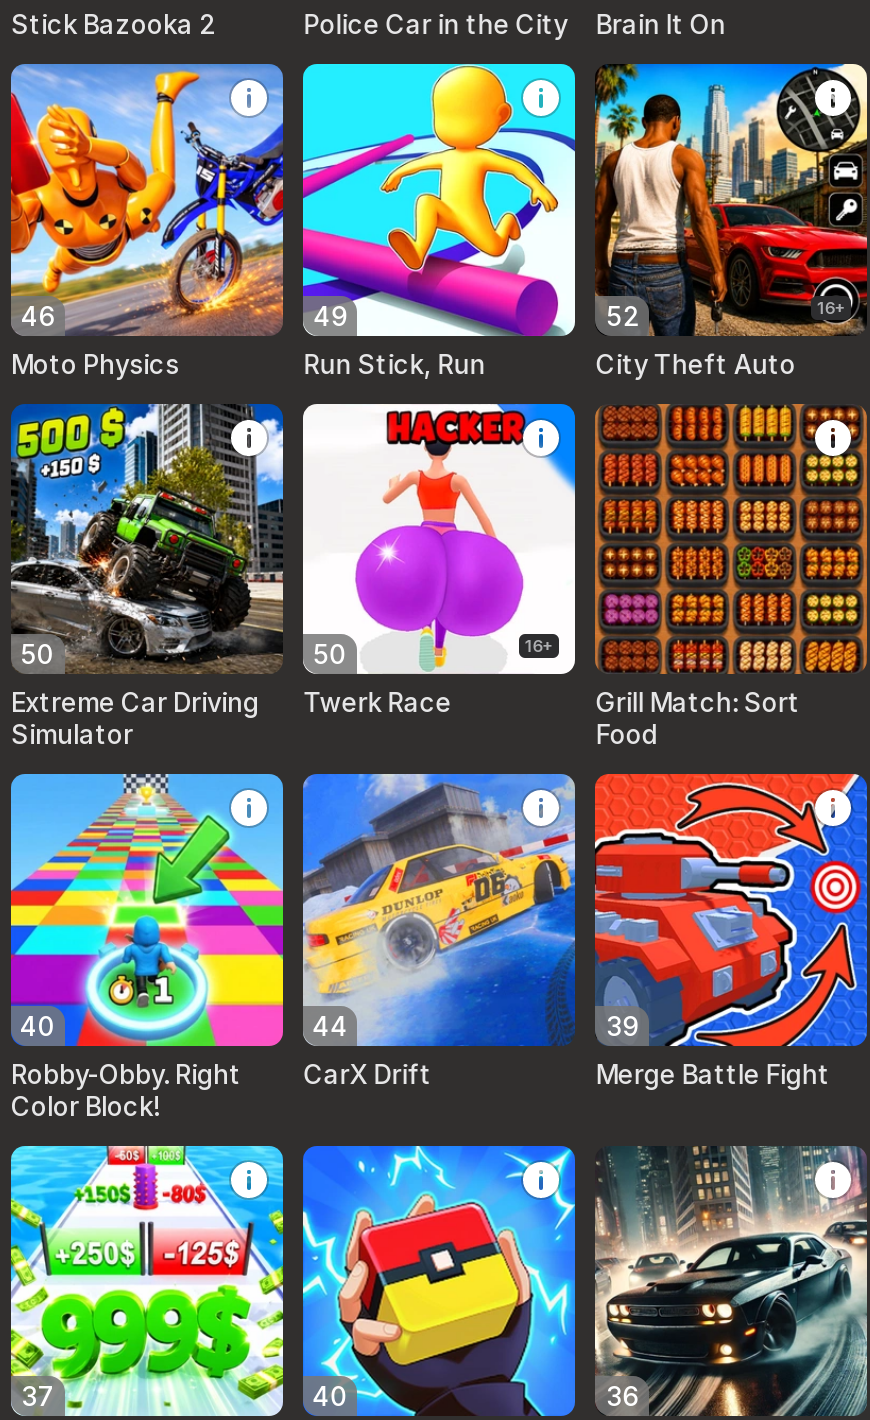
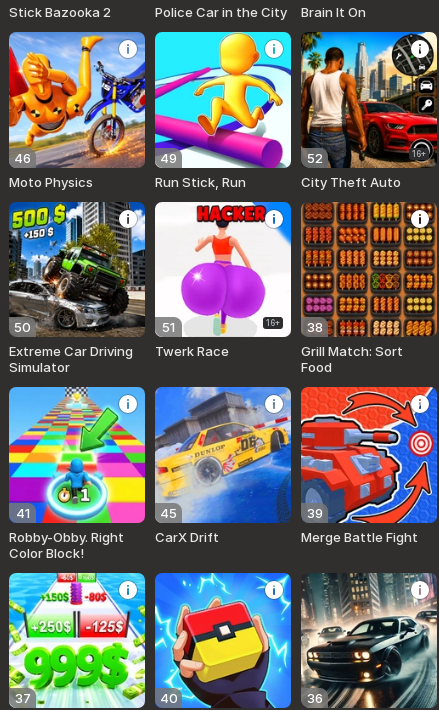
- 50
+ 51

+ 38

- 40
+ 41

- 44
+ 45
